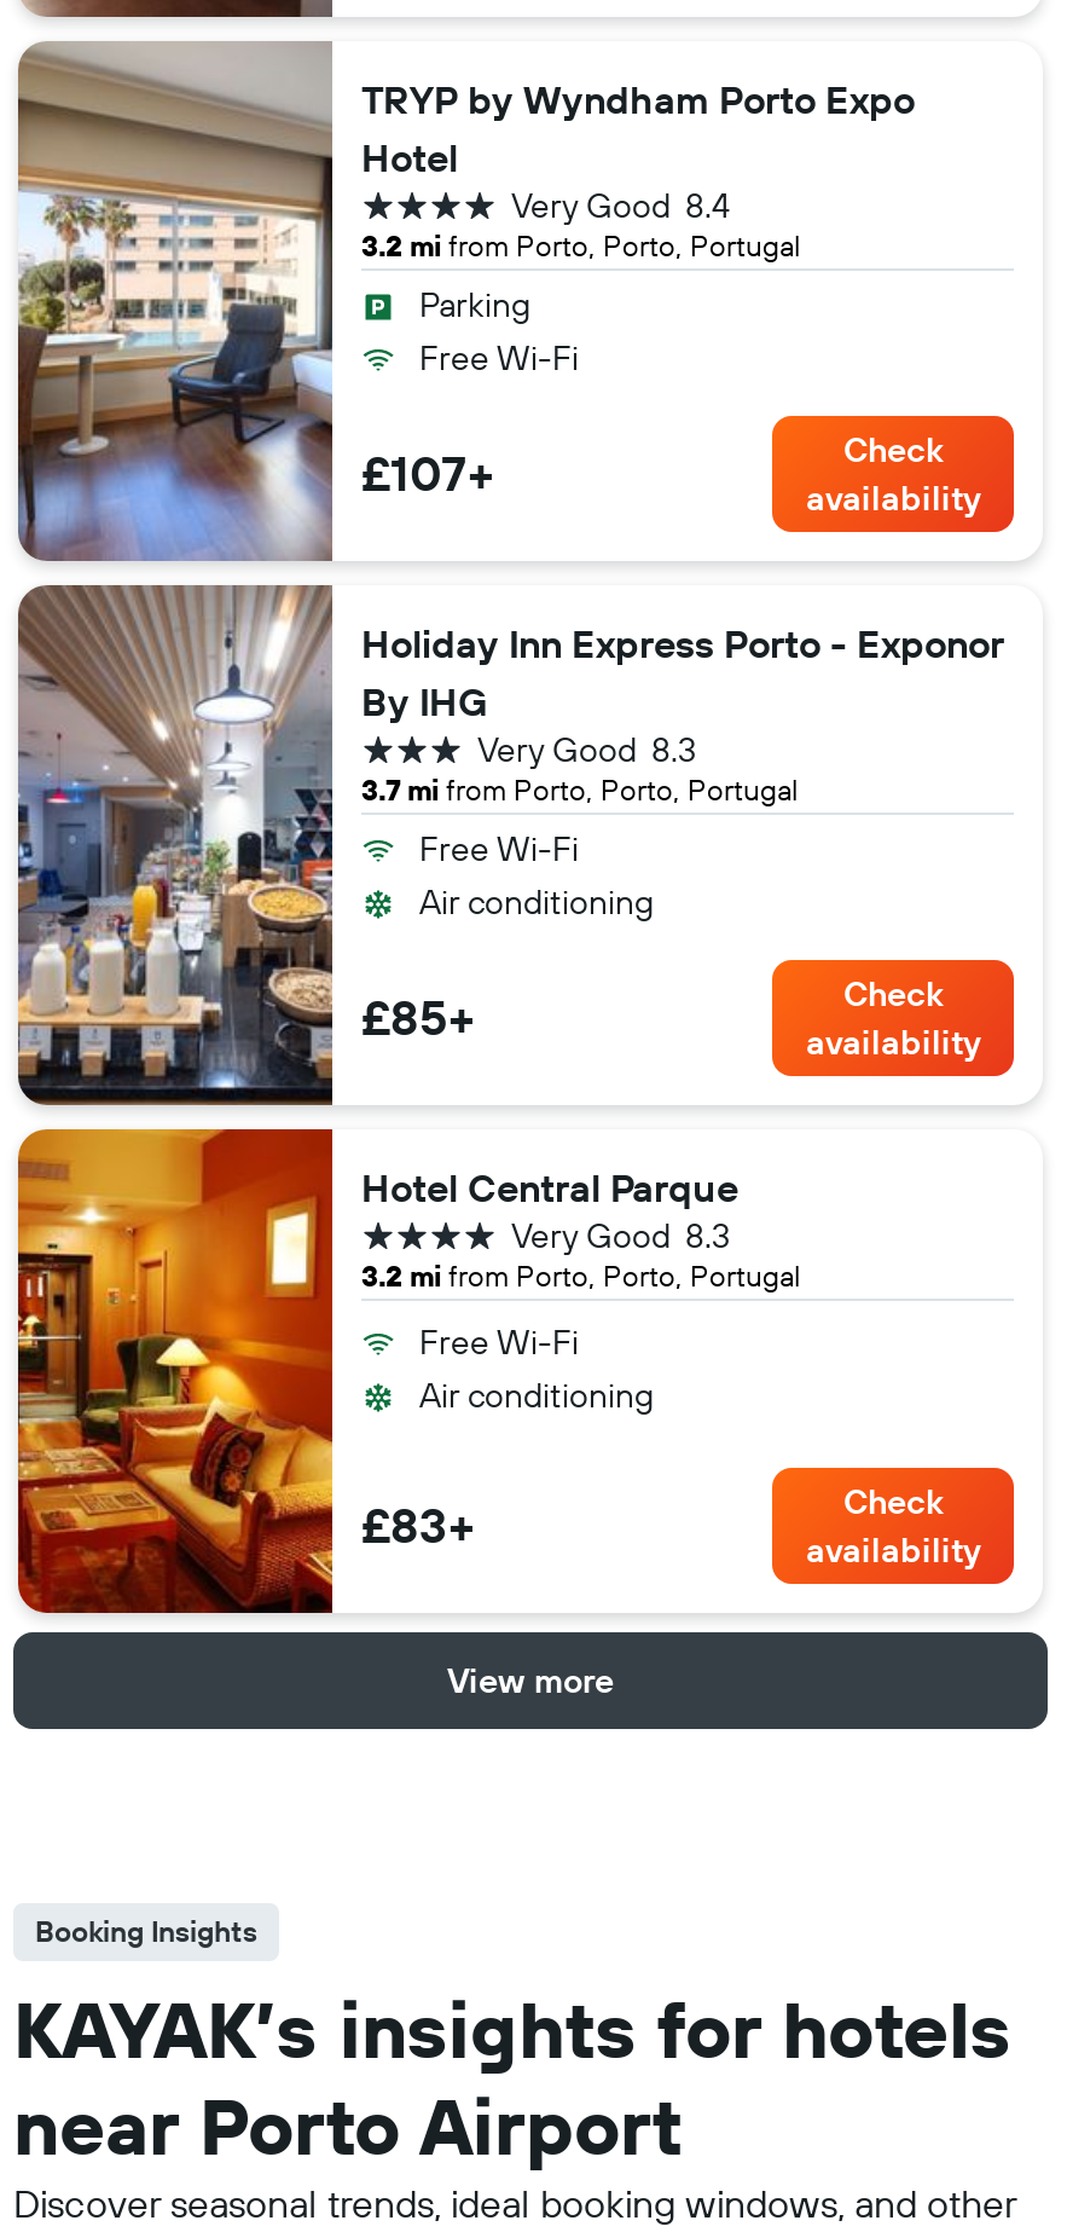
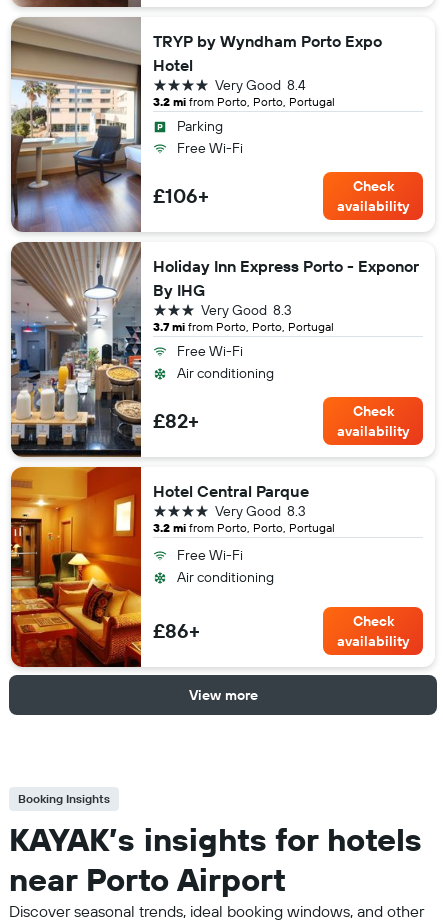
- £107+
+ £106+

- £85+
+ £82+

- £83+
+ £86+
